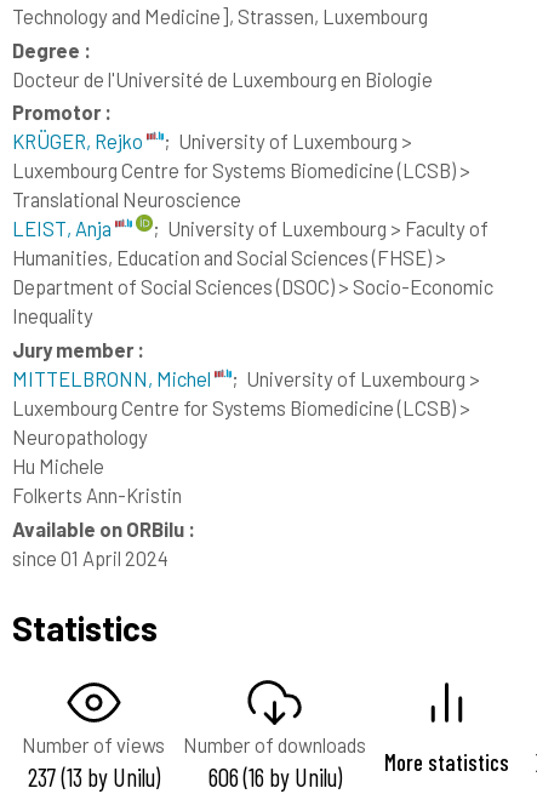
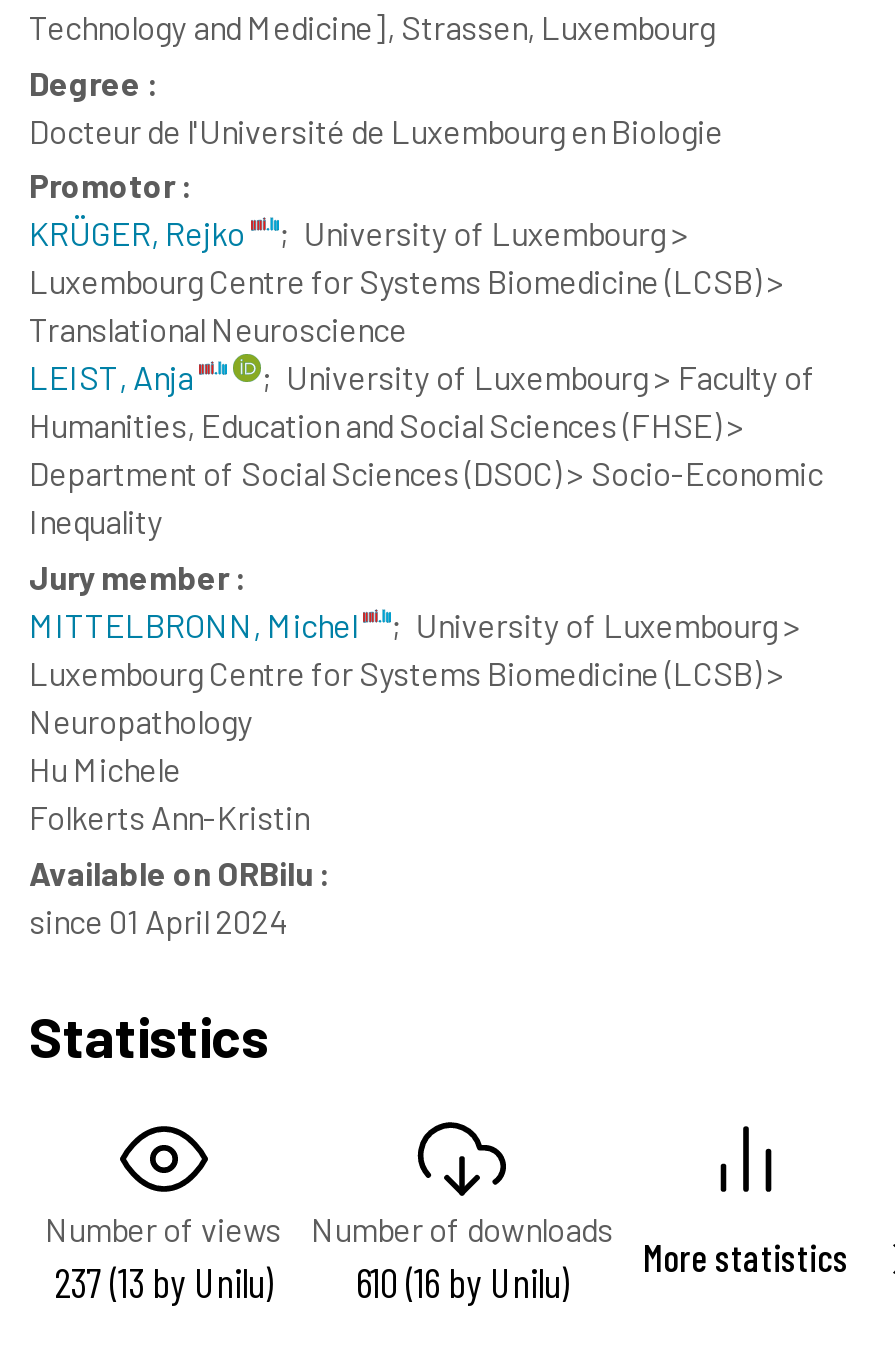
- 237 (13 by Unilu) 606 (16 by Unilu) More statistics
+ 237 (13 by Unilu) 610 (16 by Unilu) More statistics
